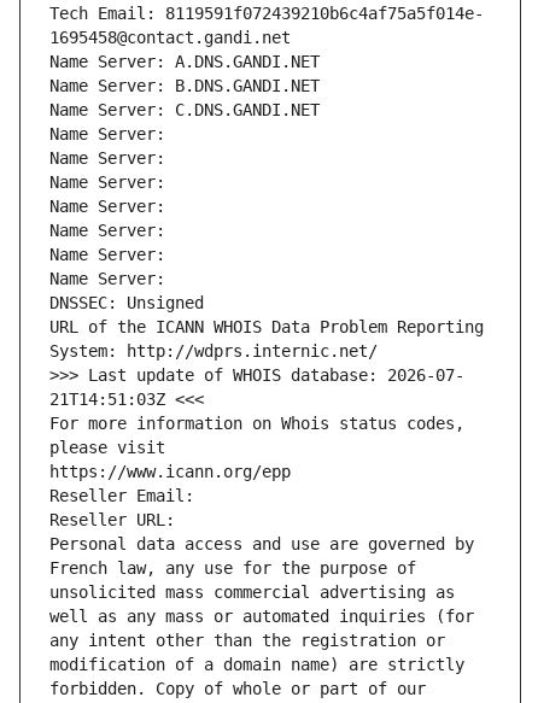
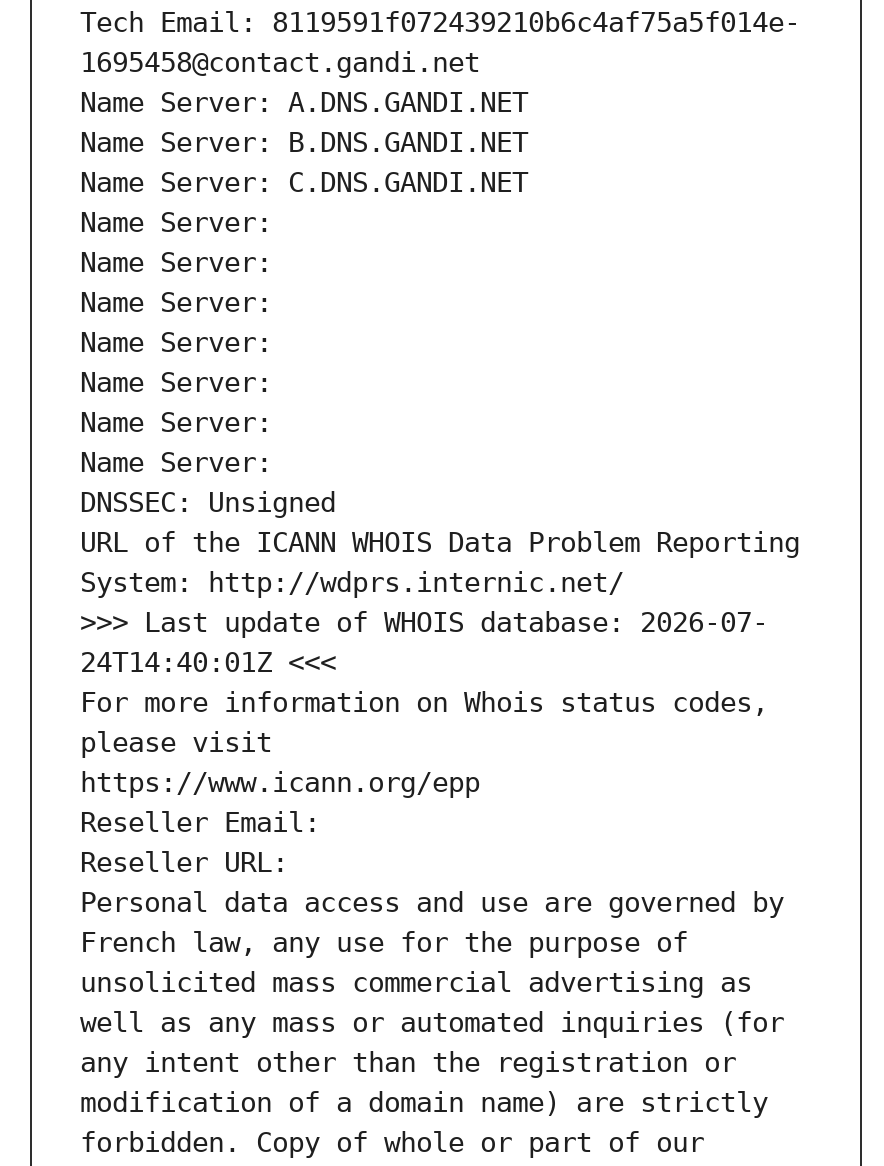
- 21T14:51:03Z <<<
+ 24T14:40:01Z <<<
